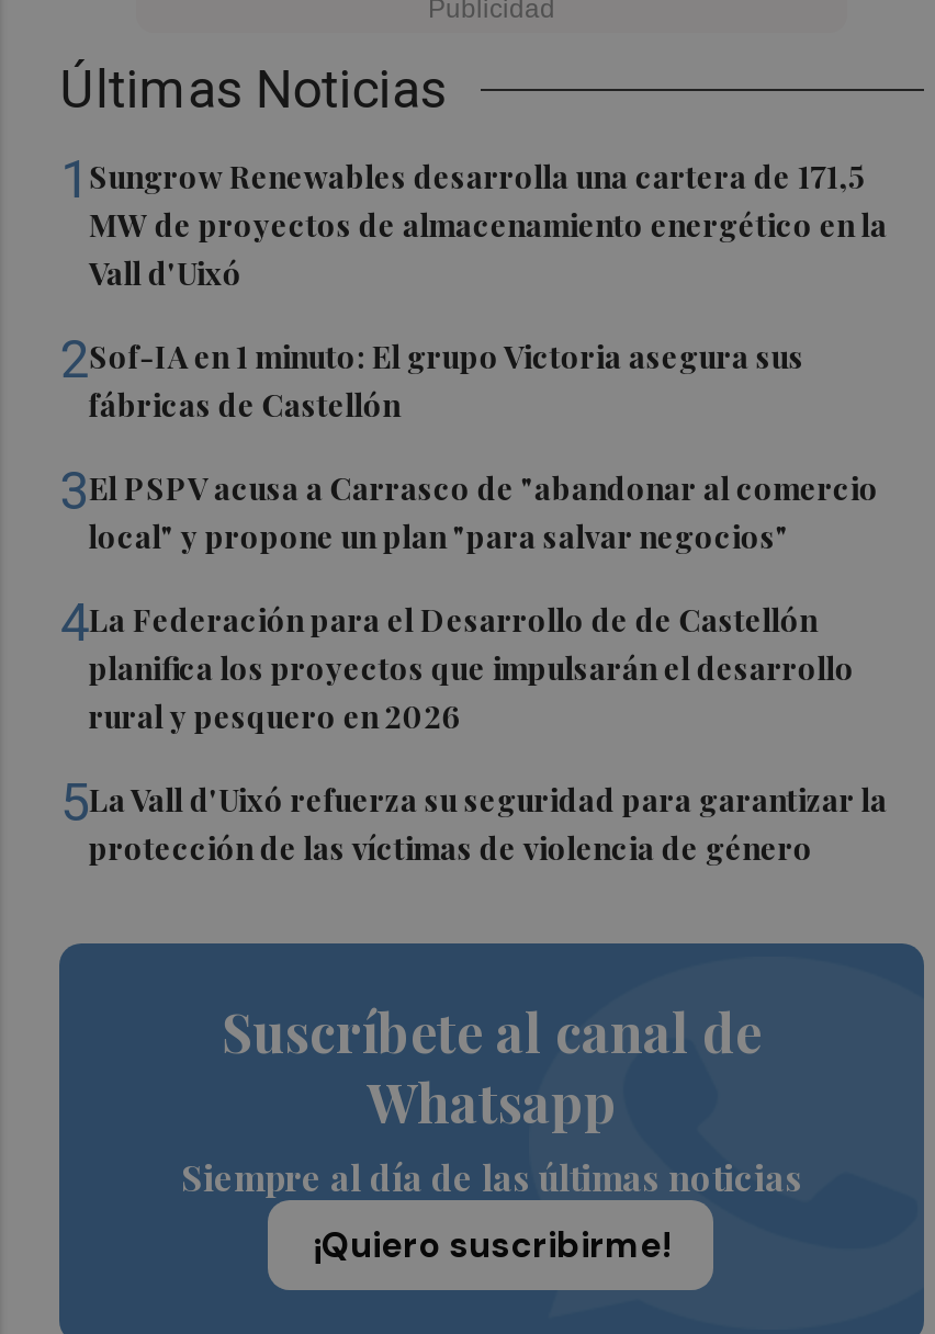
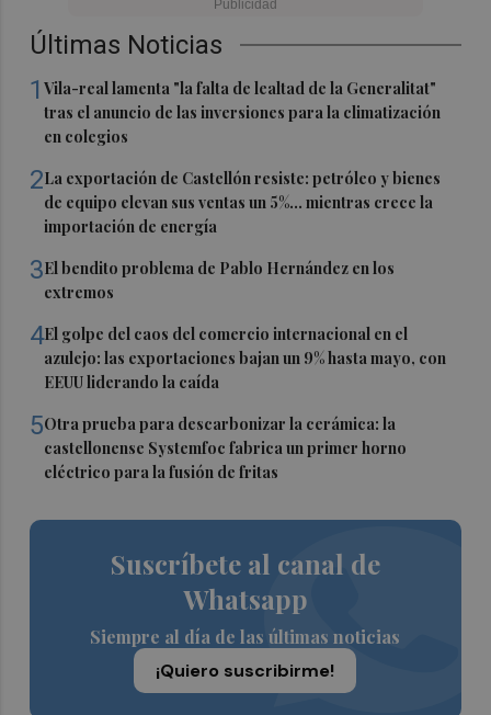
- 1 Sungrow Renewables desarrolla una cartera de 171,5
- MW de proyectos de almacenamiento energético en la
- Vall d'Uixó
+ 1 Vila-real lamenta "la falta de lealtad de la Generalitat"
+ tras el anuncio de las inversiones para la climatización
+ en colegios

- 2Sof-IA en 1 minuto: El grupo Victoria asegura sus
- fábricas de Castellón
+ 2La exportación de Castellón resiste: petróleo y bienes
+ de equipo elevan sus ventas un 5%... mientras crece la
+ importación de energía

- 3El PSPV acusa a Carrasco de "abandonar al comercio
- local" y propone un plan "para salvar negocios"
+ 3El bendito problema de Pablo Hernández en los
+ extremos

- 4La Federación para el Desarrollo de de Castellón
- planifica los proyectos que impulsarán el desarrollo
- rural y pesquero en 2026
+ 4El golpe del caos del comercio internacional en el
+ azulejo: las exportaciones bajan un 9% hasta mayo, con
+ EEUU liderando la caída

- 5La Vall d'Uixó refuerza su seguridad para garantizar la
- protección de las víctimas de violencia de género
+ 5Otra prueba para descarbonizar la cerámica: la
+ castellonense Systemfoc fabrica un primer horno
+ eléctrico para la fusión de fritas
